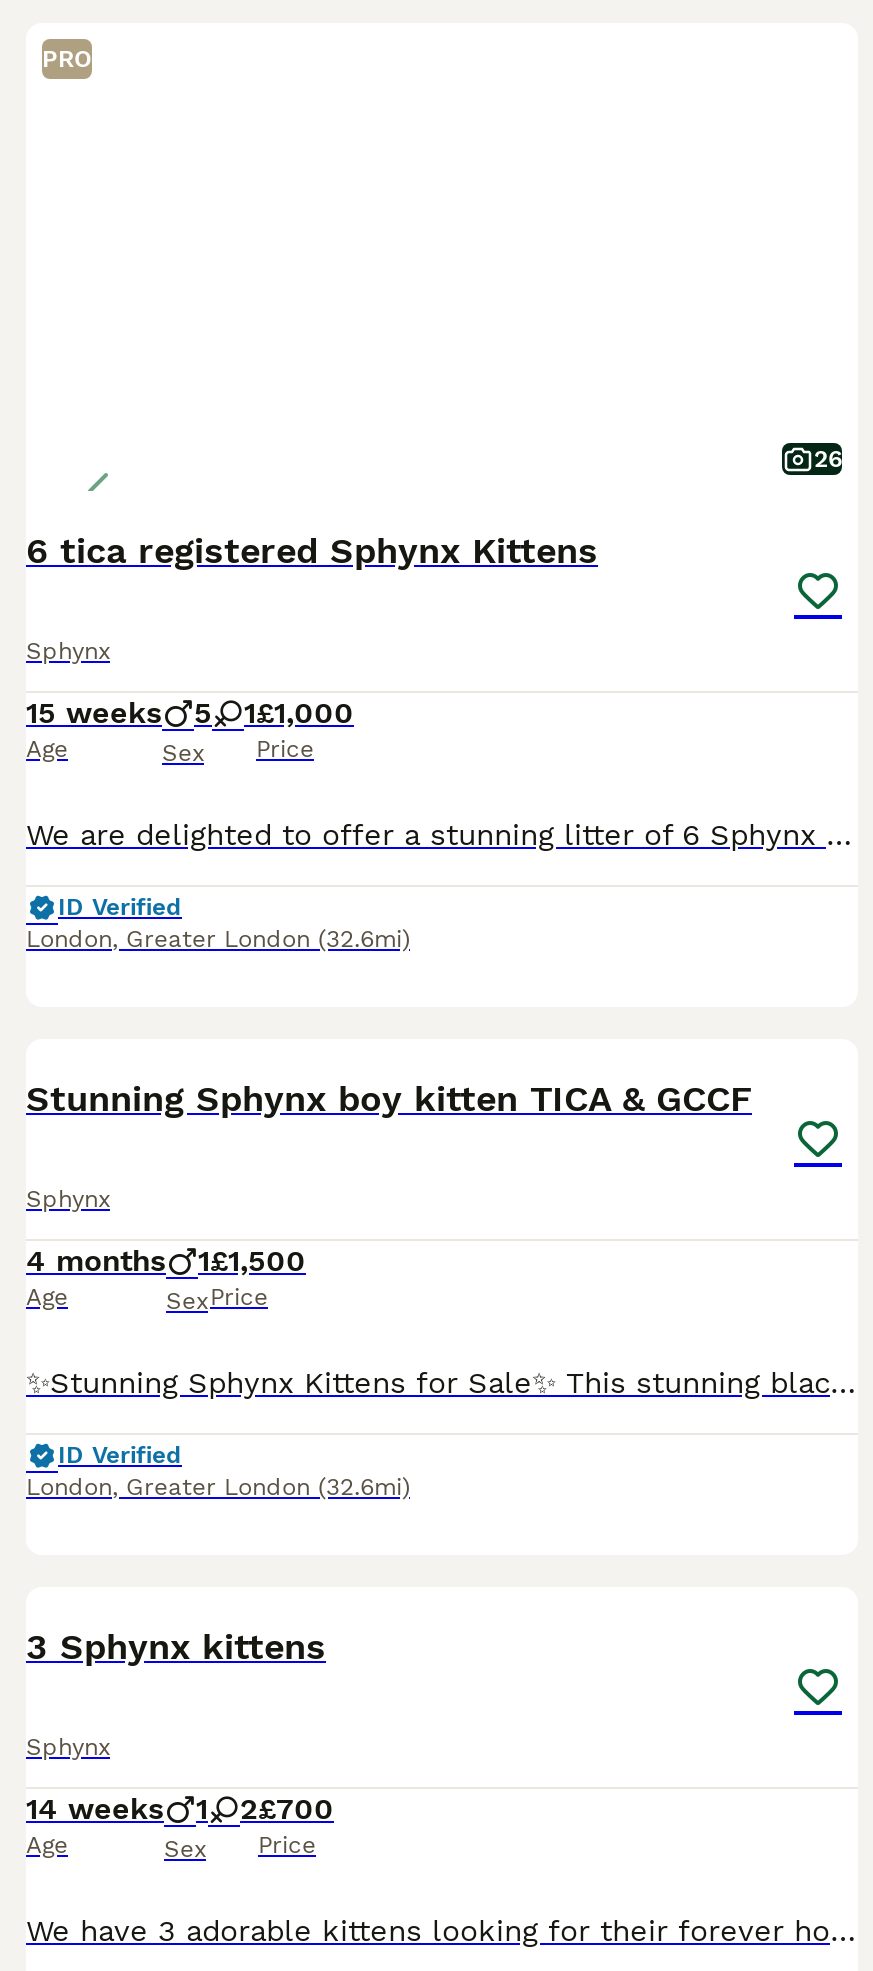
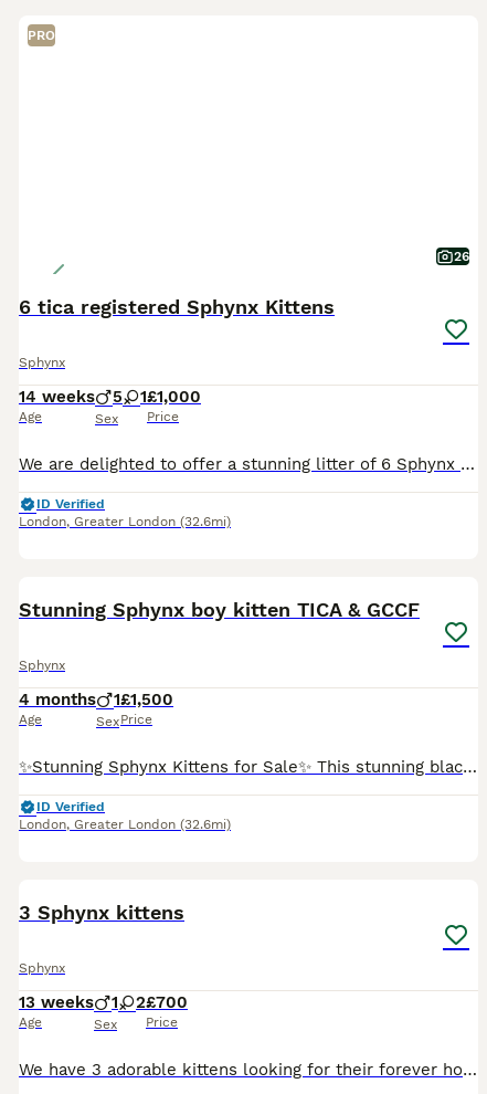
- 15 weeks 5 1 £1,000
+ 14 weeks 5 1 £1,000

- 14 weeks 1 2 £700
+ 13 weeks 1 2 £700
